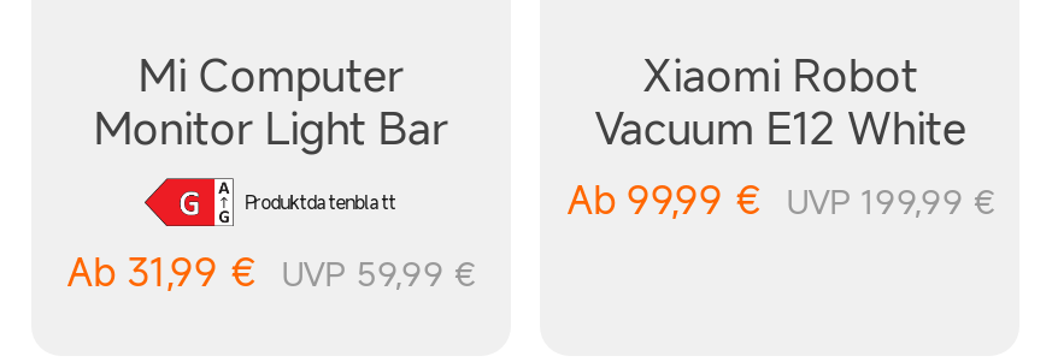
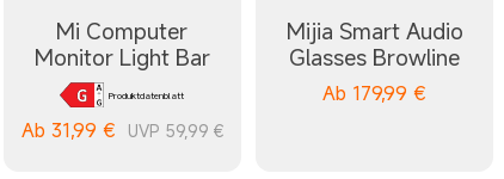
- Xiaomi Robot
- Vacuum E12 White
- Ab 99,99 € UVP 199,99 €
+ Mijia Smart Audio
+ Glasses Browline
+ Ab 179,99 €
